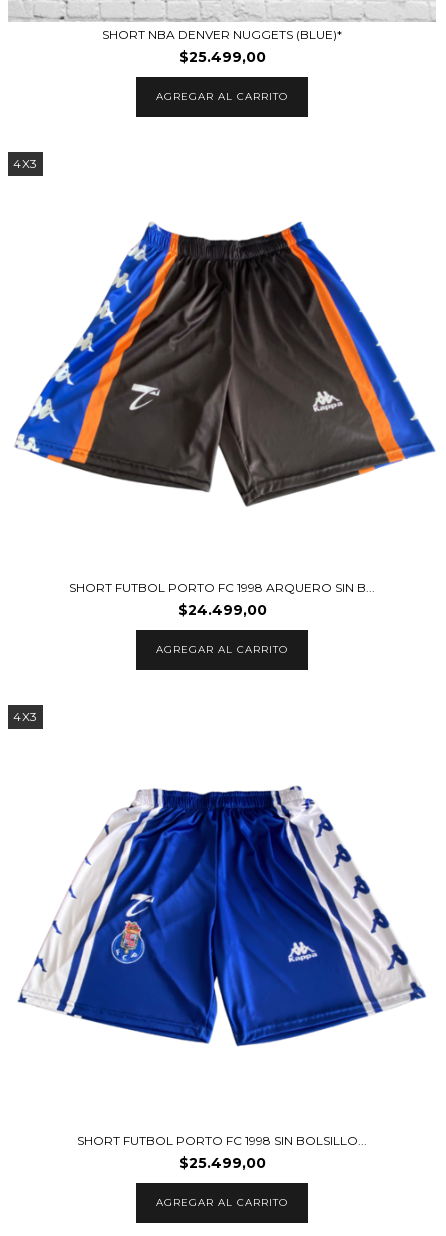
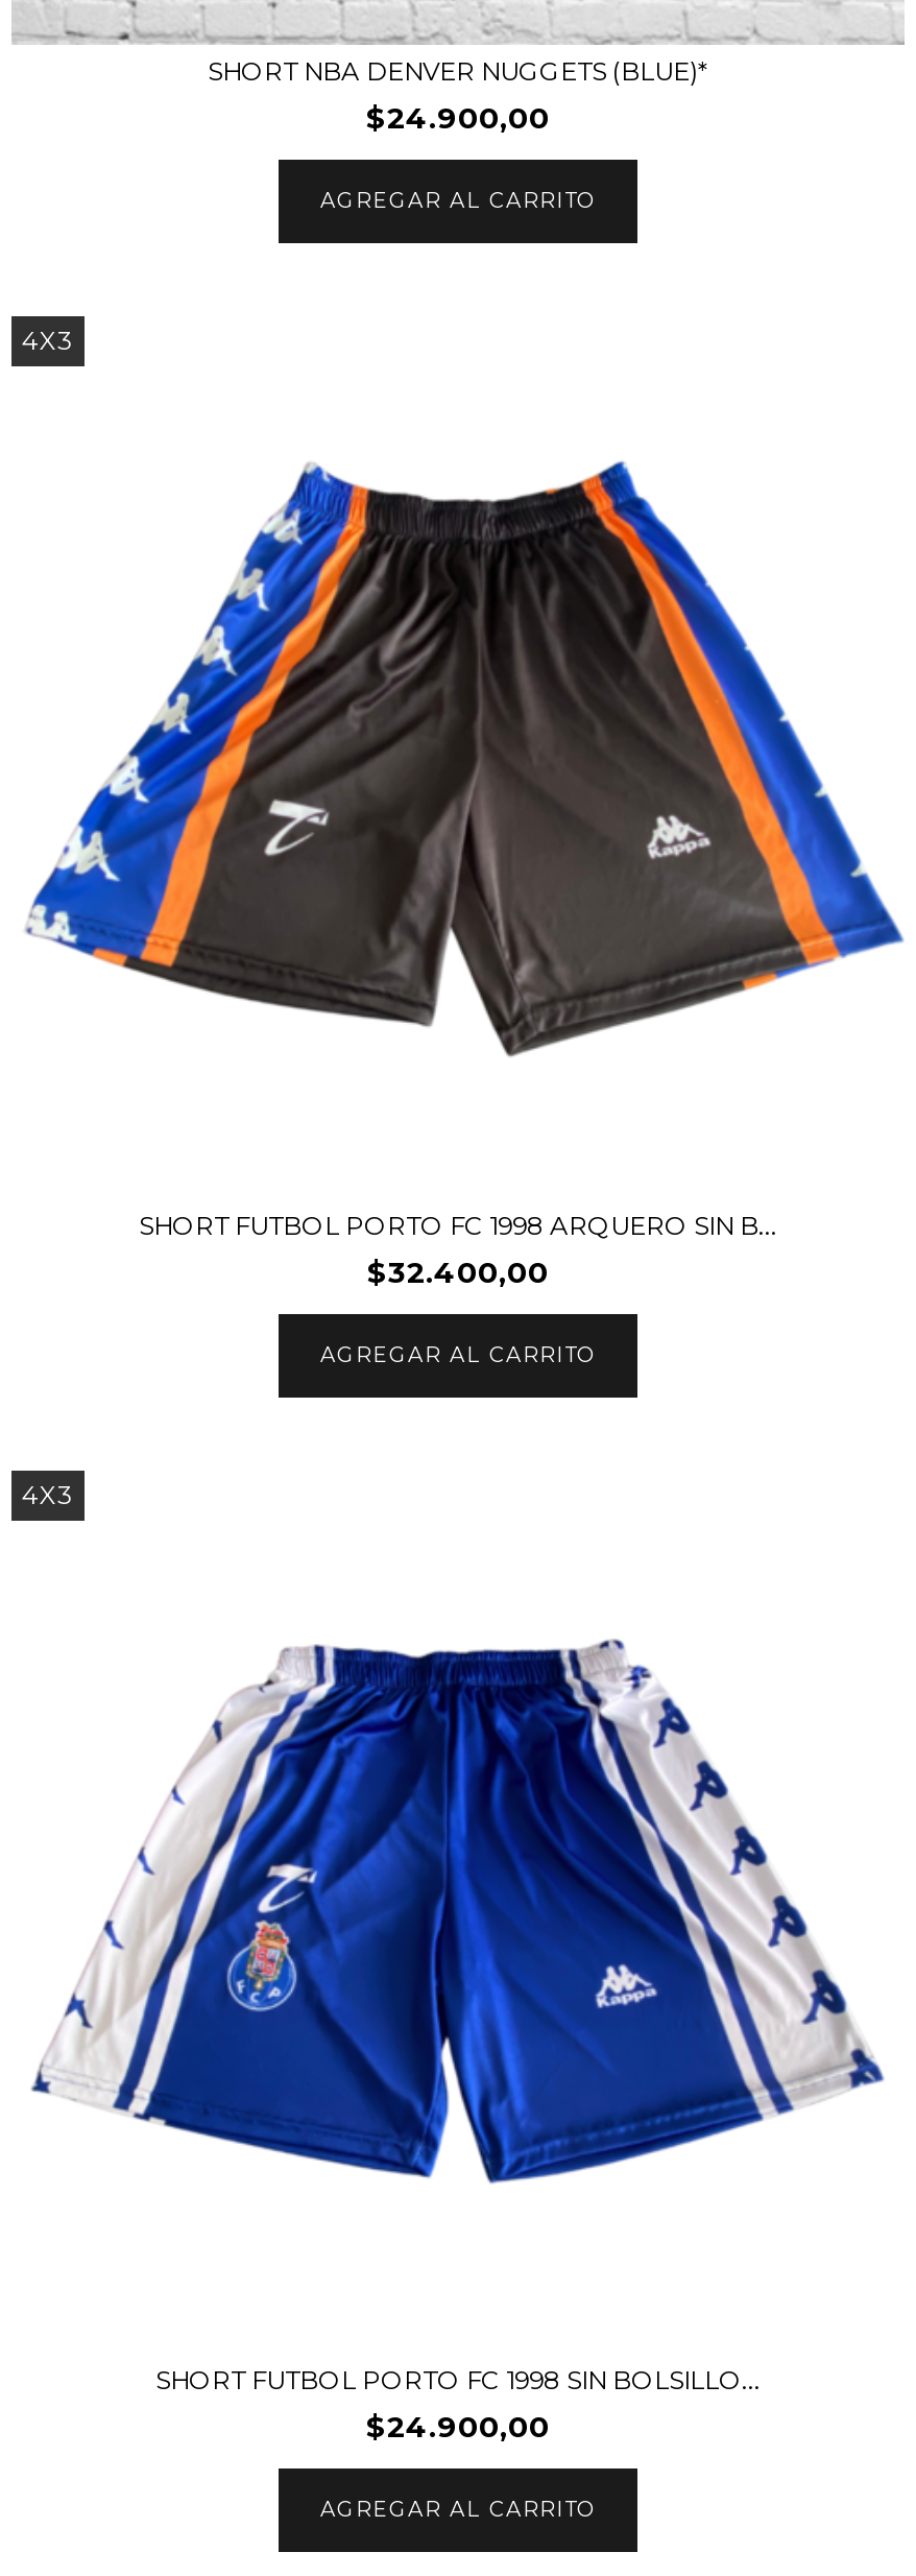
- $25.499,00
+ $24.900,00

- $24.499,00
+ $32.400,00

- $25.499,00
+ $24.900,00
